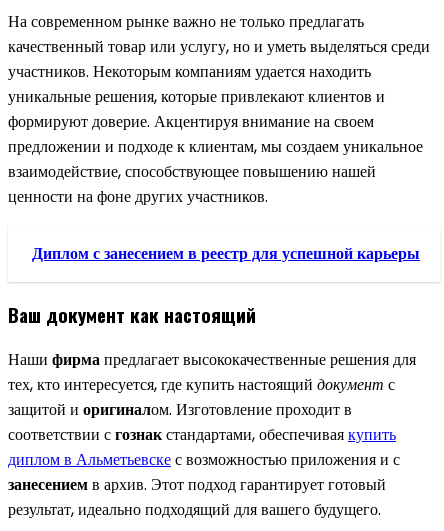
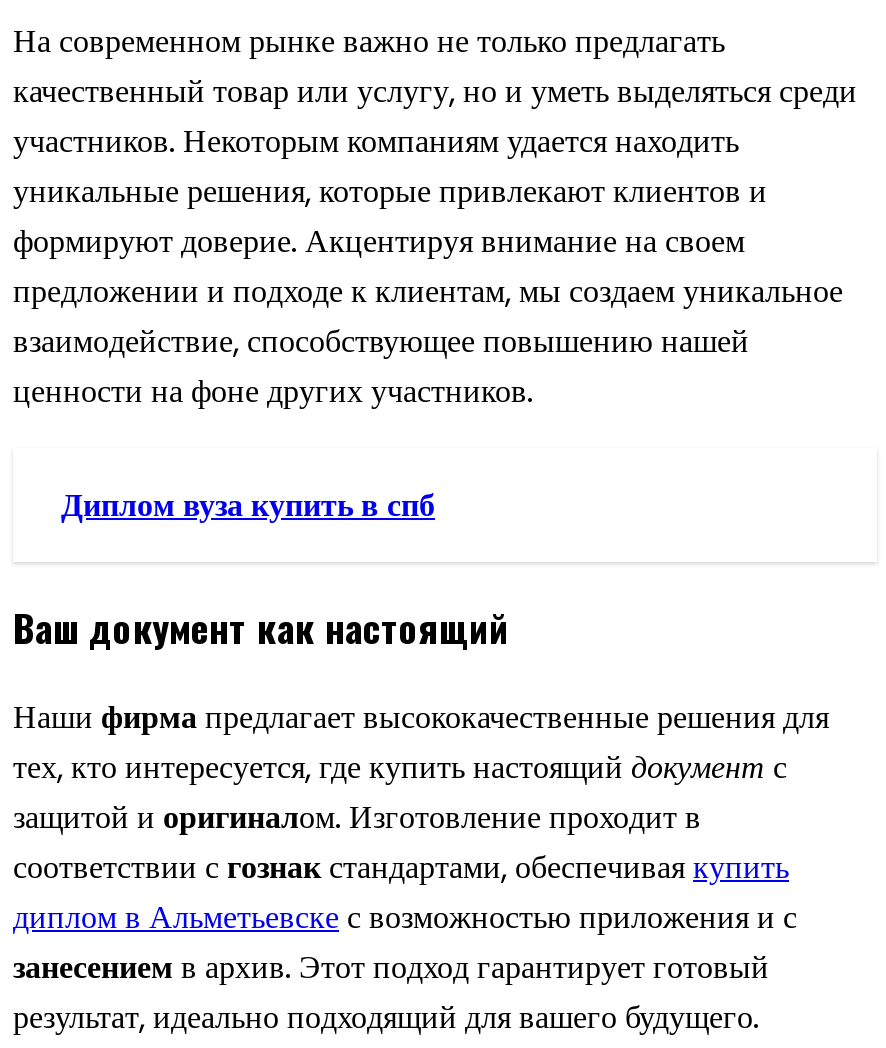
- Диплом с занесением в реестр для успешной карьеры
+ Диплом вуза купить в спб
